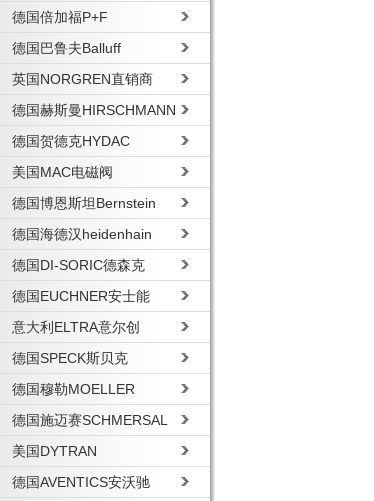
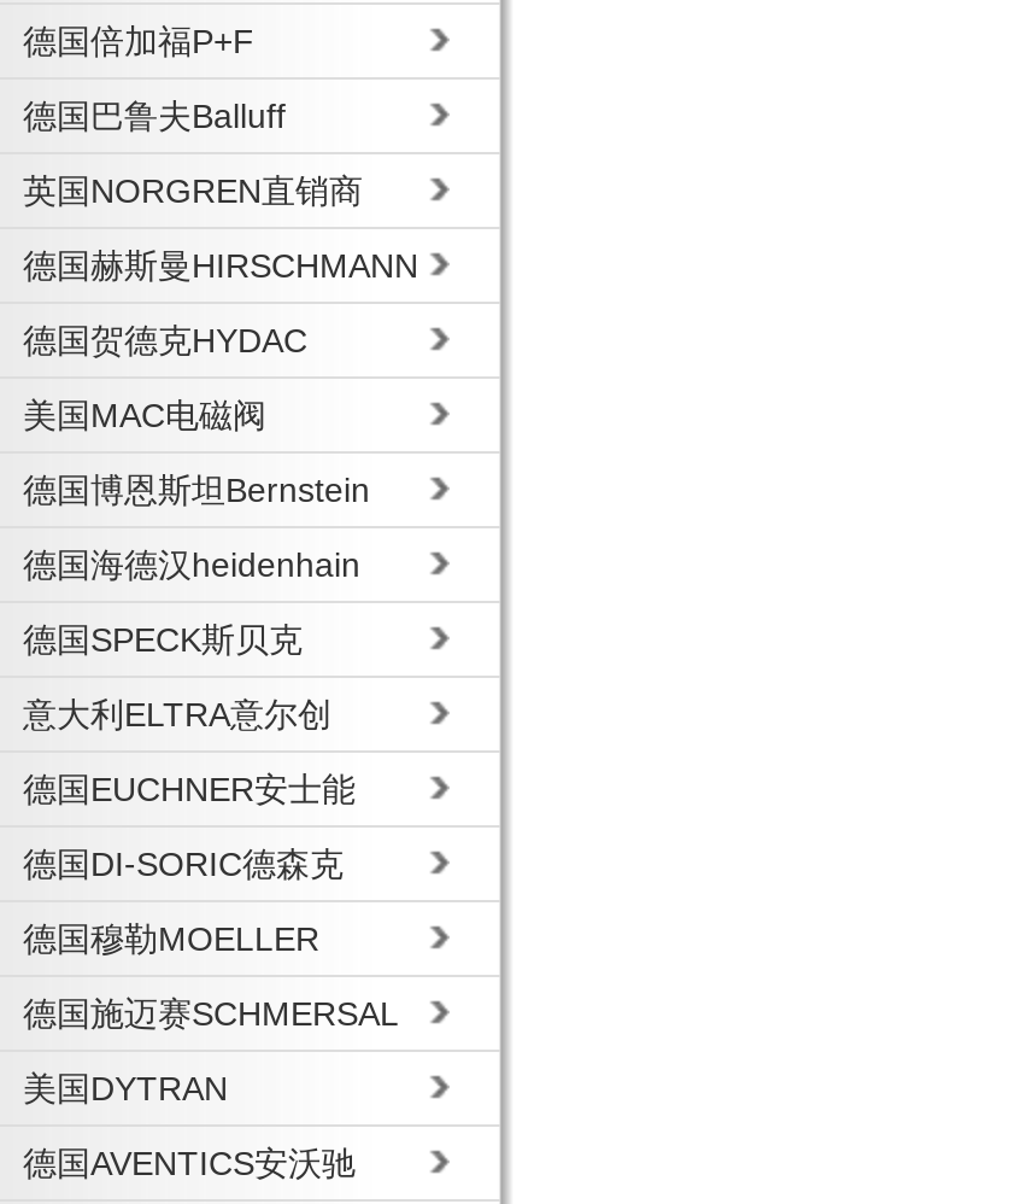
moved down: 德国DI-SORIC德森克

moved up: 德国EUCHNER安士能 | 意大利ELTRA意尔创 | 德国SPECK斯贝克
